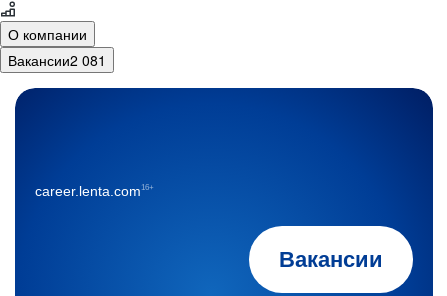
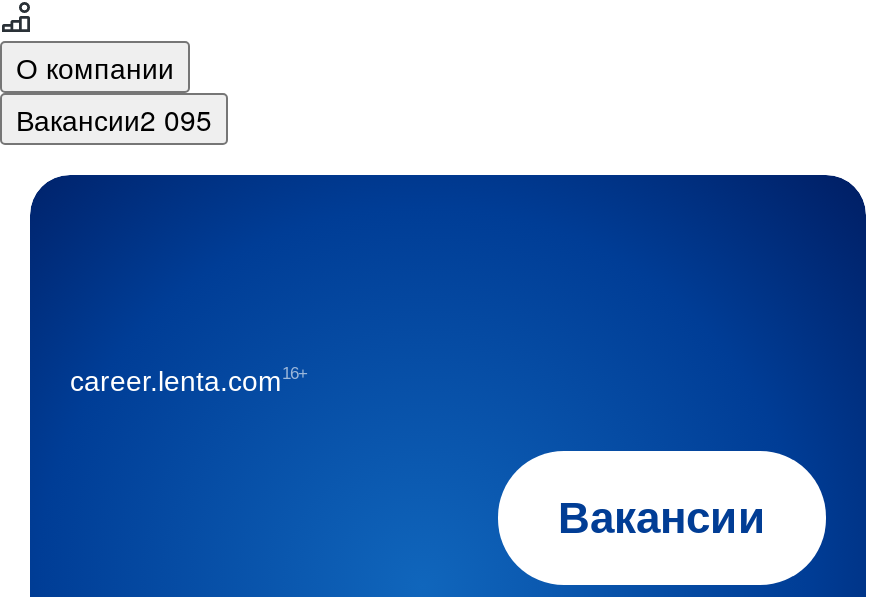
- Вакансии2 081
+ Вакансии2 095
